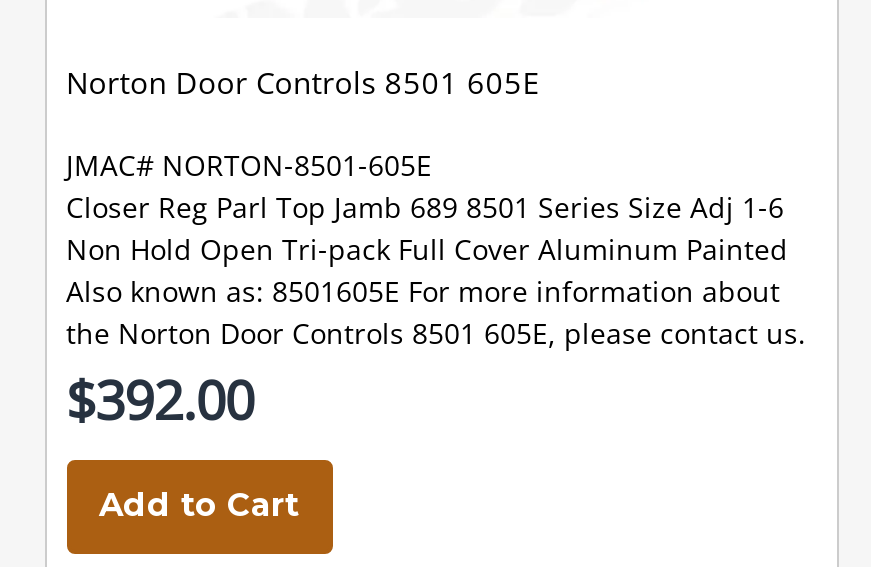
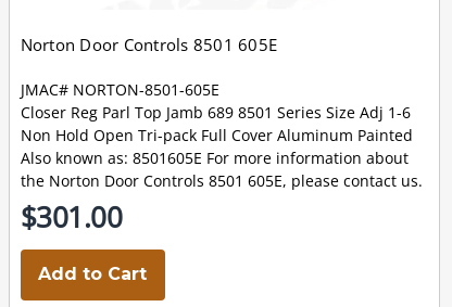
- $392.00
+ $301.00
